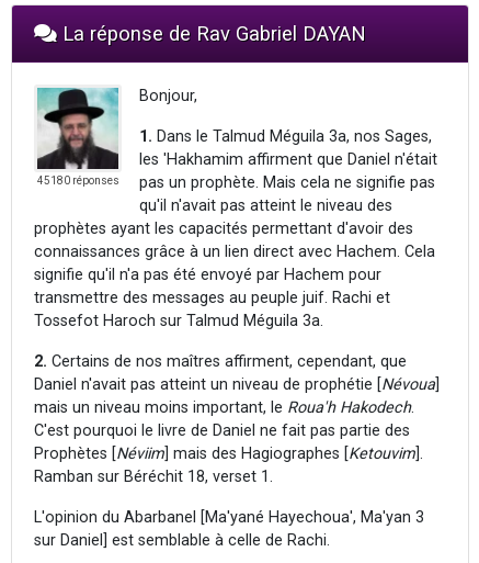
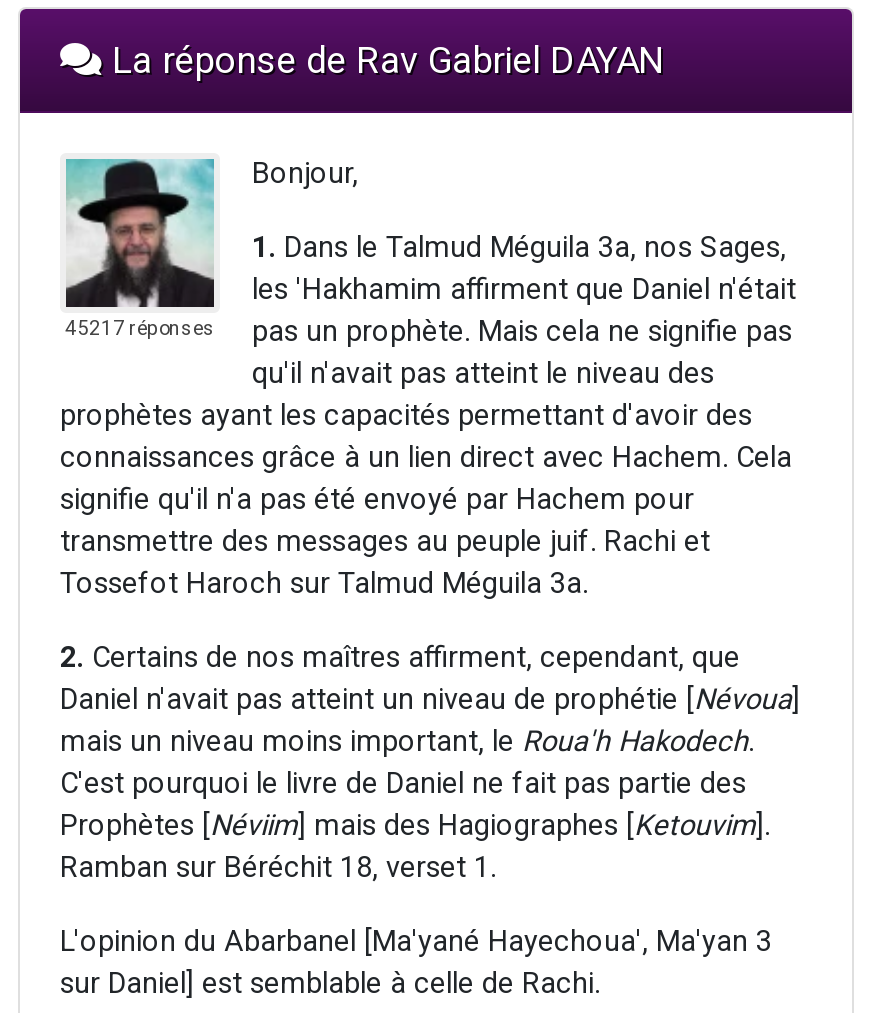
- 45180 réponses pas un prophète. Mais cela ne signifie pas
+ 45217 réponses pas un prophète. Mais cela ne signifie pas
